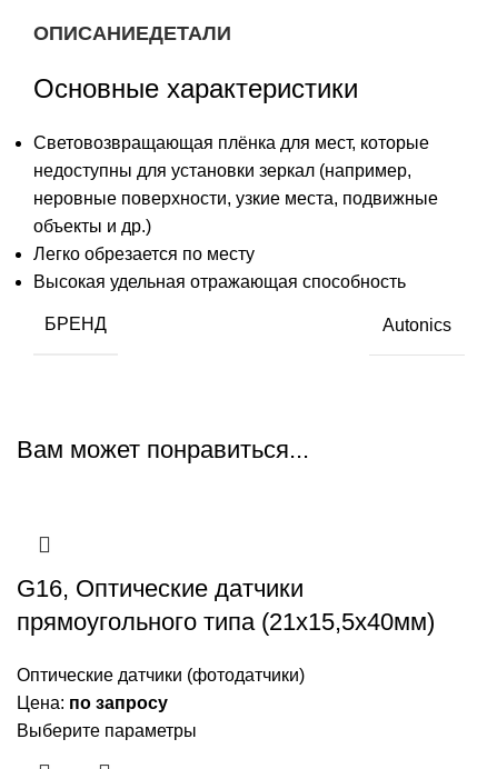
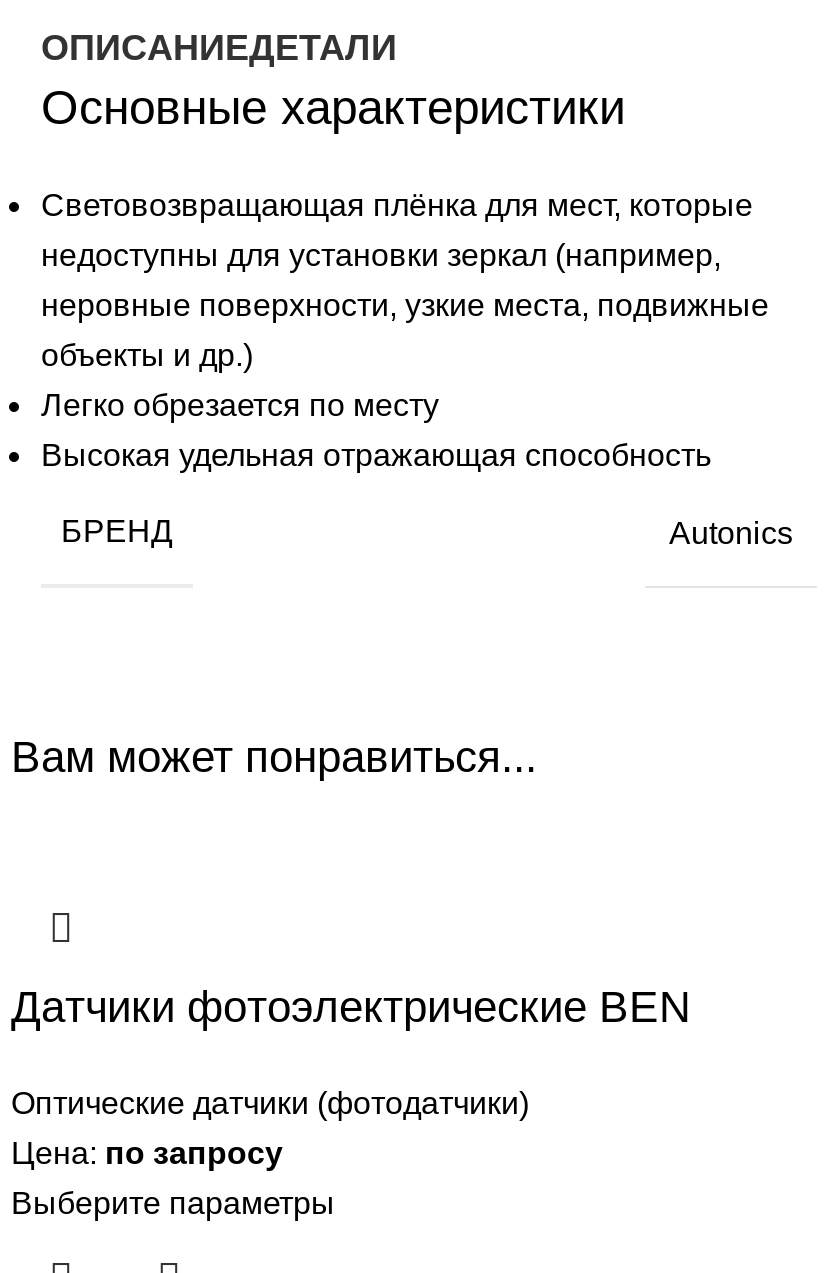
- G16, Оптические датчики
- прямоугольного типа (21х15,5х40мм)
+ Датчики фотоэлектрические BEN
